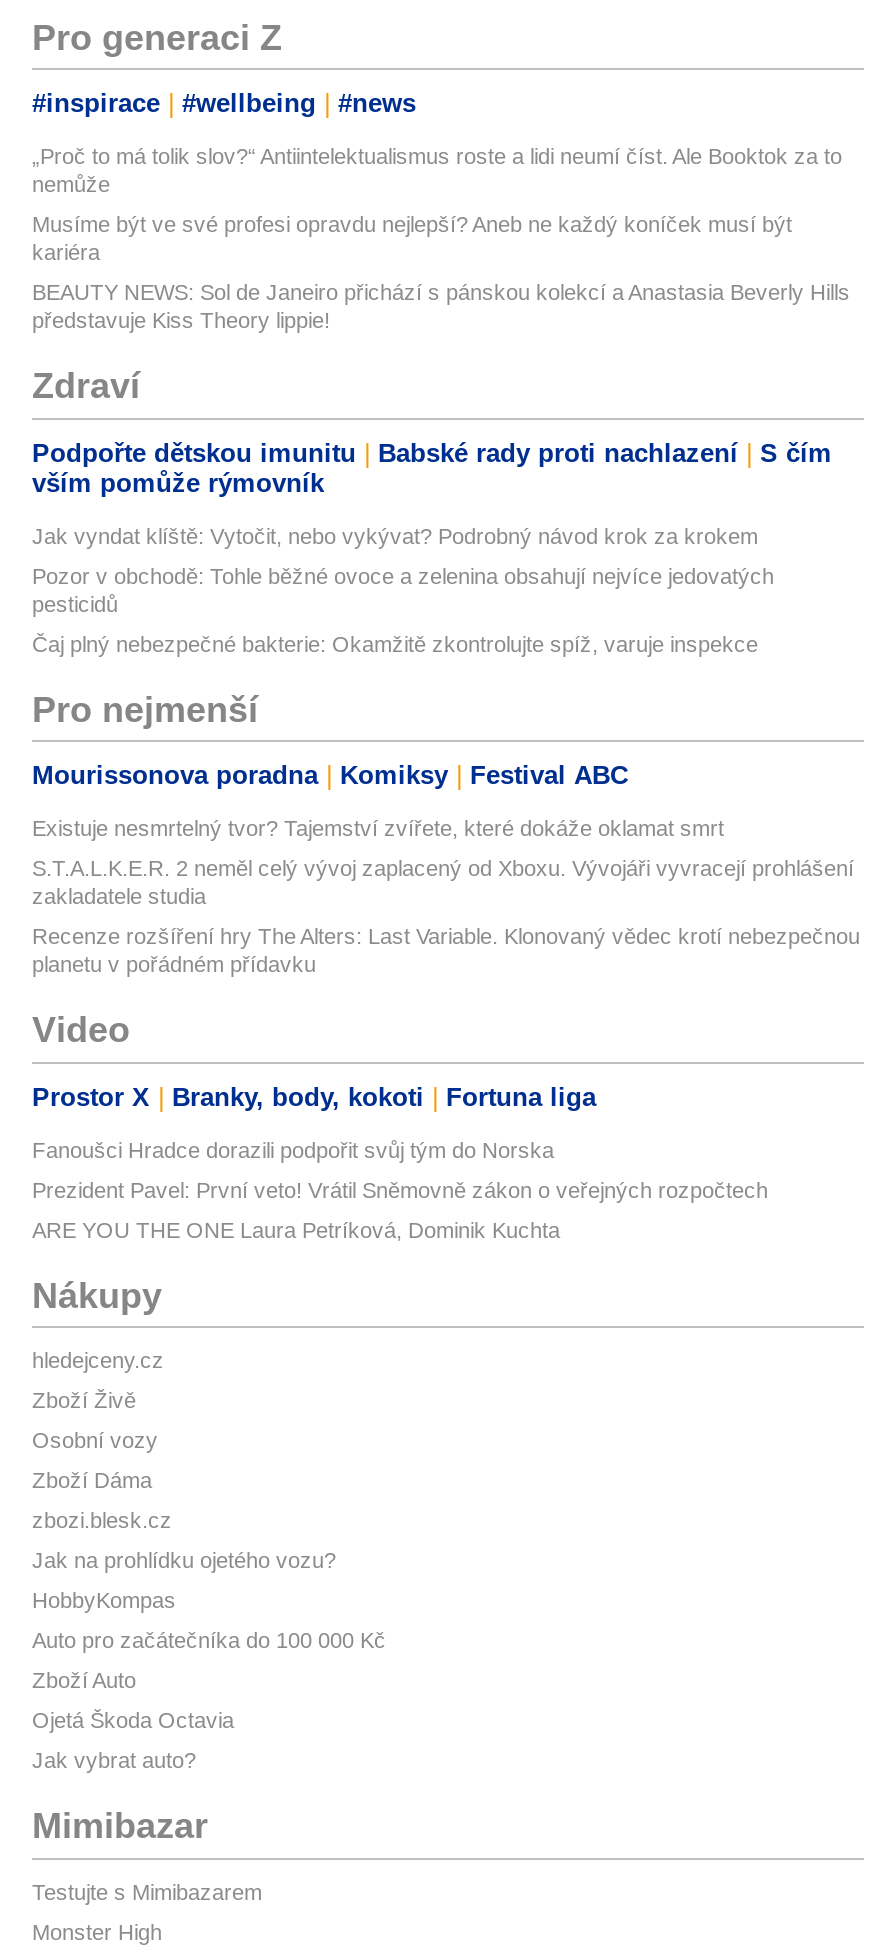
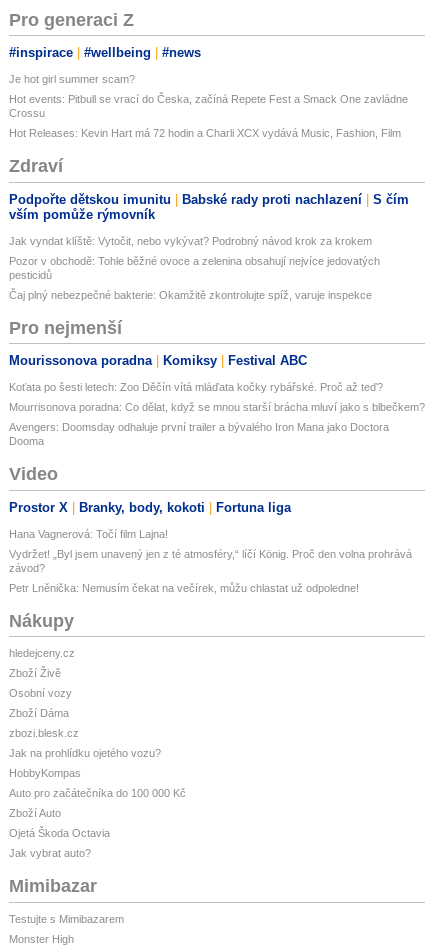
- „Proč to má tolik slov?“ Antiintelektualismus roste a lidi neumí číst. Ale Booktok za to
- nemůže
+ Je hot girl summer scam?

- Musíme být ve své profesi opravdu nejlepší? Aneb ne každý koníček musí být
- kariéra
+ Hot events: Pitbull se vrací do Česka, začíná Repete Fest a Smack One zavládne
+ Crossu

- BEAUTY NEWS: Sol de Janeiro přichází s pánskou kolekcí a Anastasia Beverly Hills
- představuje Kiss Theory lippie!
+ Hot Releases: Kevin Hart má 72 hodin a Charli XCX vydává Music, Fashion, Film

- Existuje nesmrtelný tvor? Tajemství zvířete, které dokáže oklamat smrt
+ Koťata po šesti letech: Zoo Děčín vítá mláďata kočky rybářské. Proč až teď?

- S.T.A.L.K.E.R. 2 neměl celý vývoj zaplacený od Xboxu. Vývojáři vyvracejí prohlášení
- zakladatele studia
+ Mourrisonova poradna: Co dělat, když se mnou starší brácha mluví jako s blbečkem?

- Recenze rozšíření hry The Alters: Last Variable. Klonovaný vědec krotí nebezpečnou
- planetu v pořádném přídavku
+ Avengers: Doomsday odhaluje první trailer a bývalého Iron Mana jako Doctora
+ Dooma

- Fanoušci Hradce dorazili podpořit svůj tým do Norska
+ Hana Vagnerová: Točí film Lajna!

- Prezident Pavel: První veto! Vrátil Sněmovně zákon o veřejných rozpočtech
+ Vydržet! „Byl jsem unavený jen z té atmosféry,“ líčí König. Proč den volna prohrává
+ závod?

- ARE YOU THE ONE Laura Petríková, Dominik Kuchta
+ Petr Lněnička: Nemusím čekat na večírek, můžu chlastat už odpoledne!
